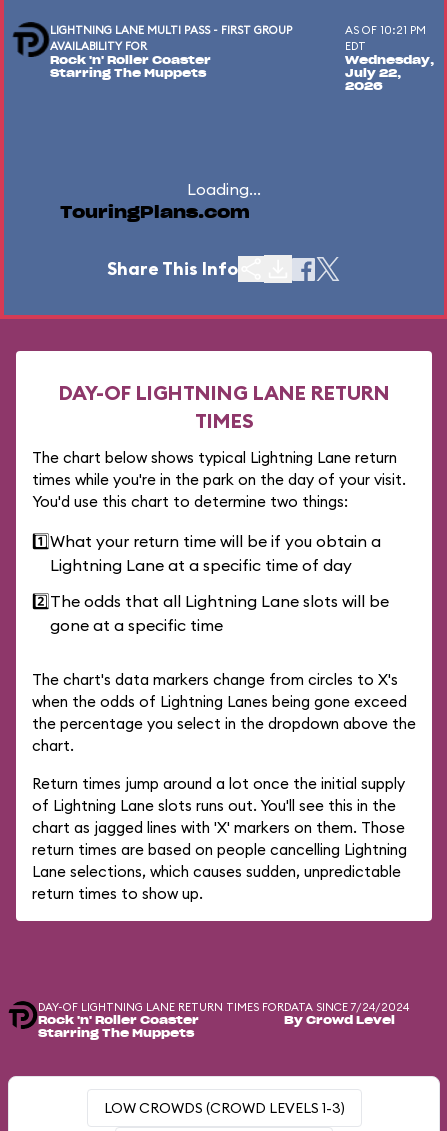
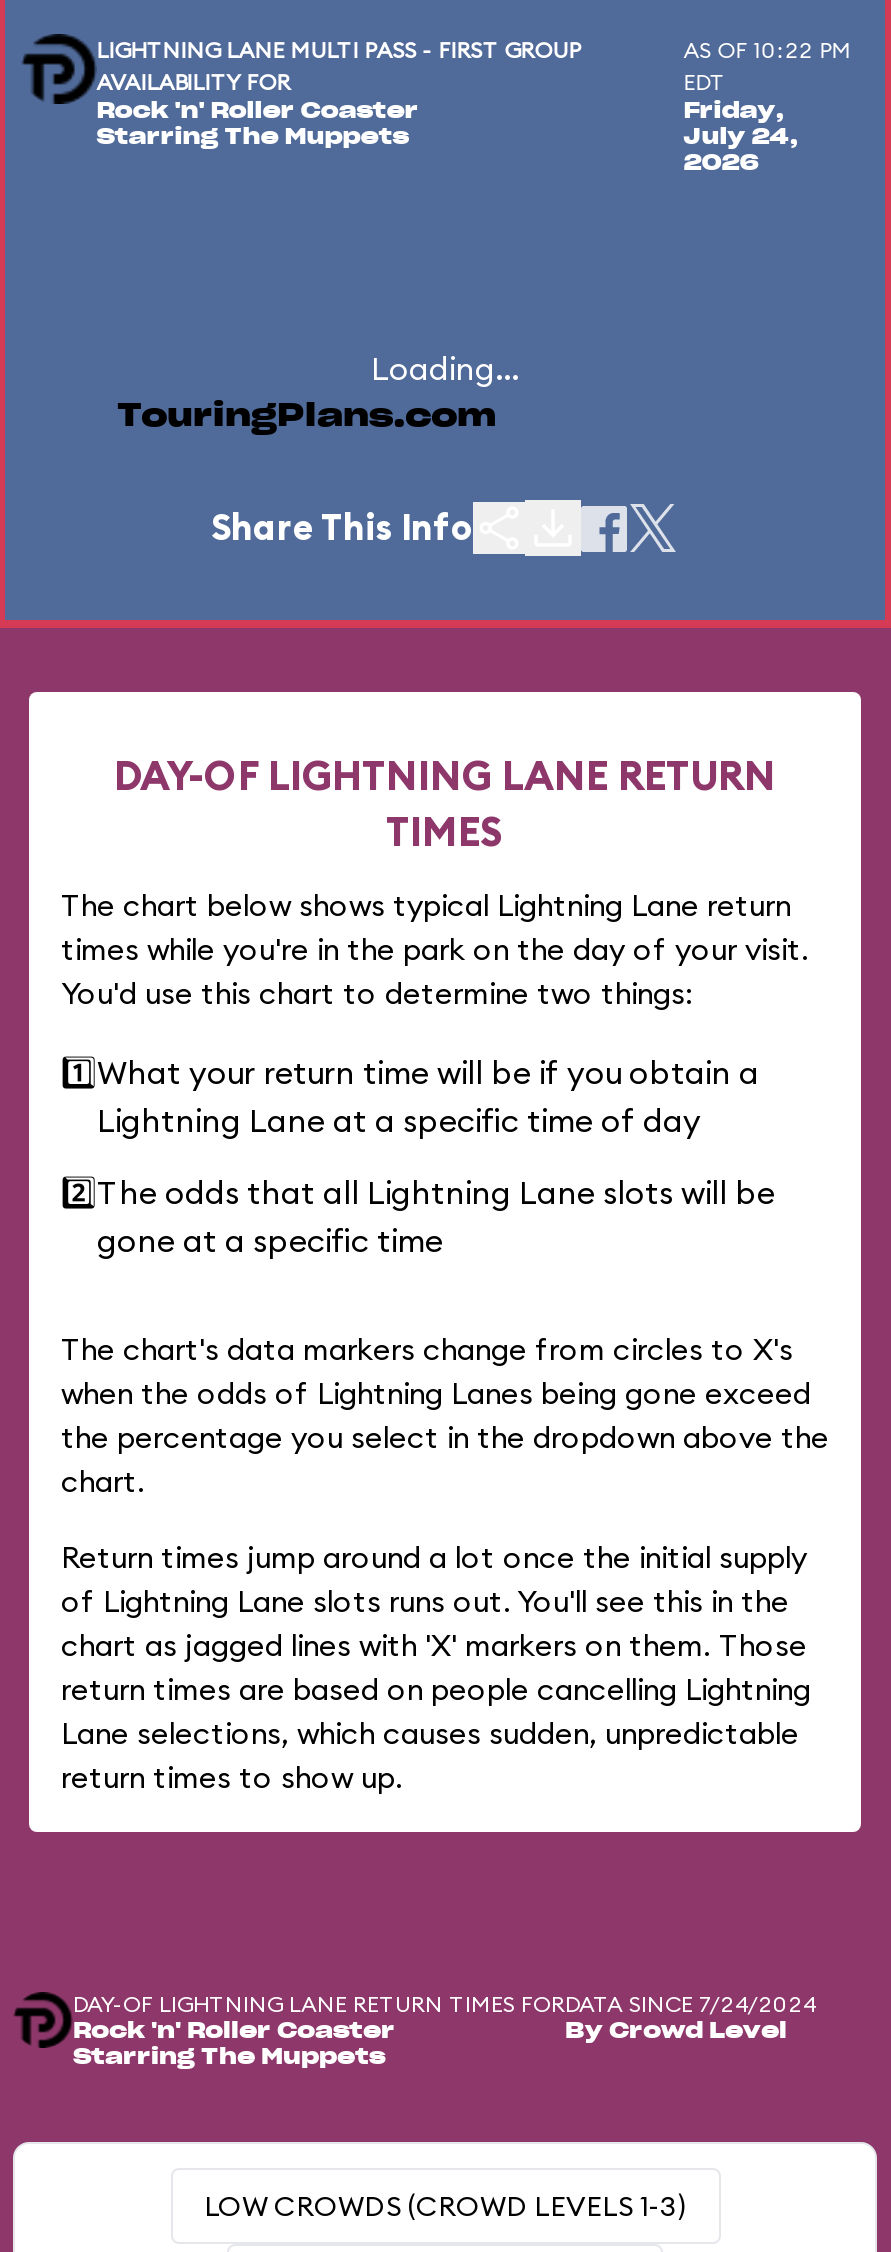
- AS OF 10:21 PM
+ AS OF 10:22 PM

- Wednesday,
- July 22,
+ Friday,
+ July 24,
